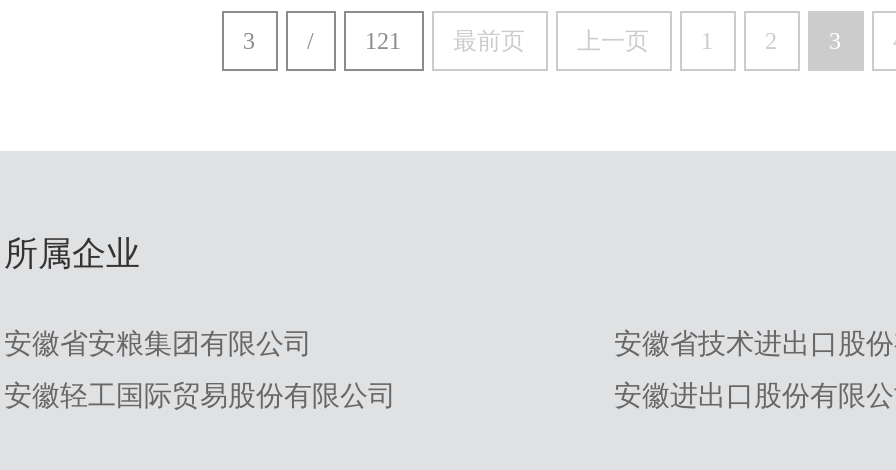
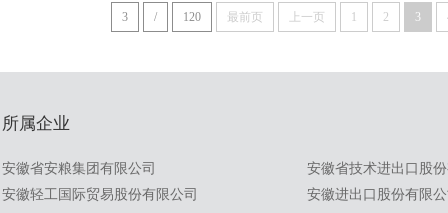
- 121
+ 120
